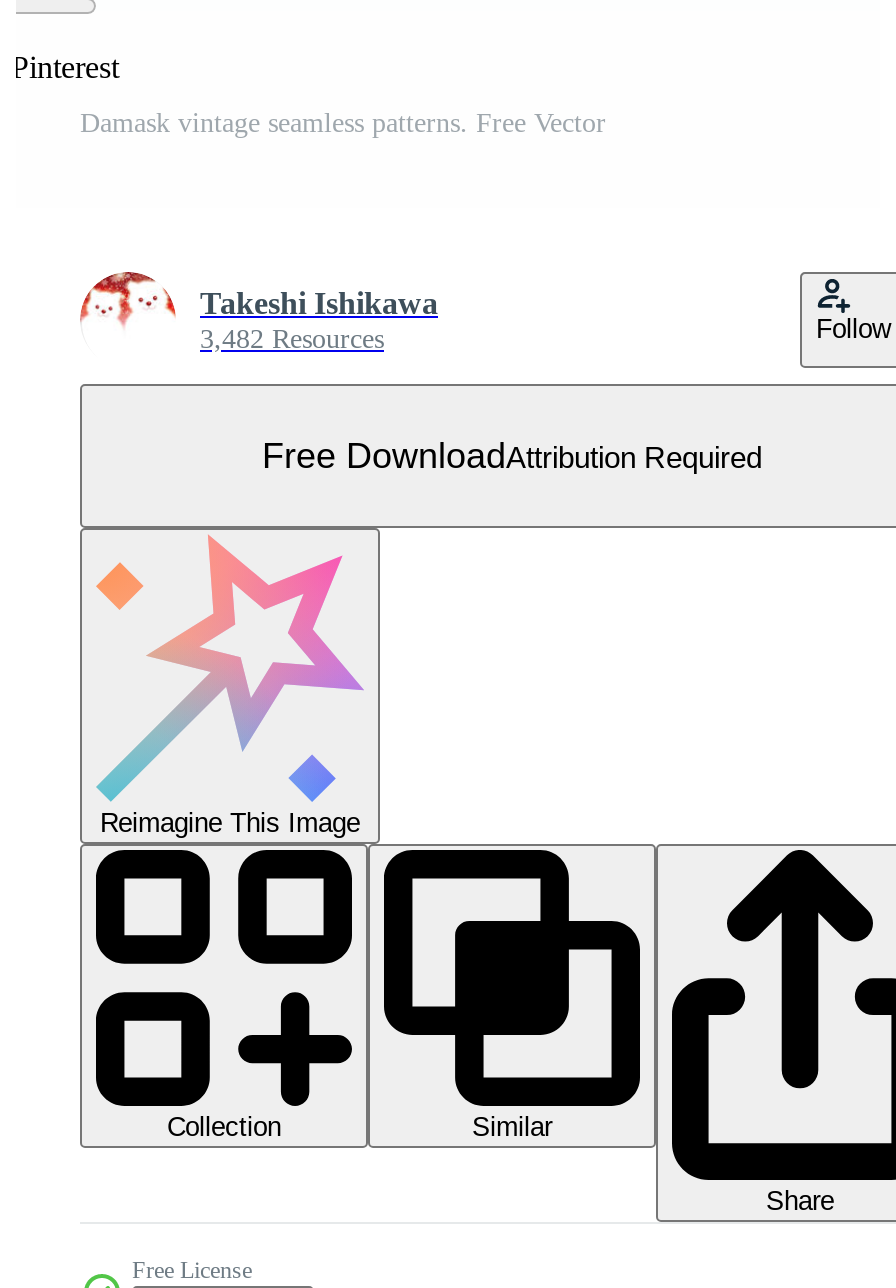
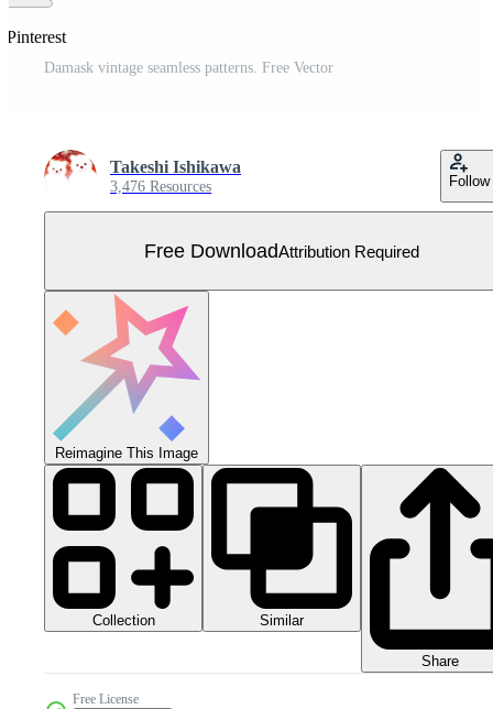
- 3,482 Resources
+ 3,476 Resources
